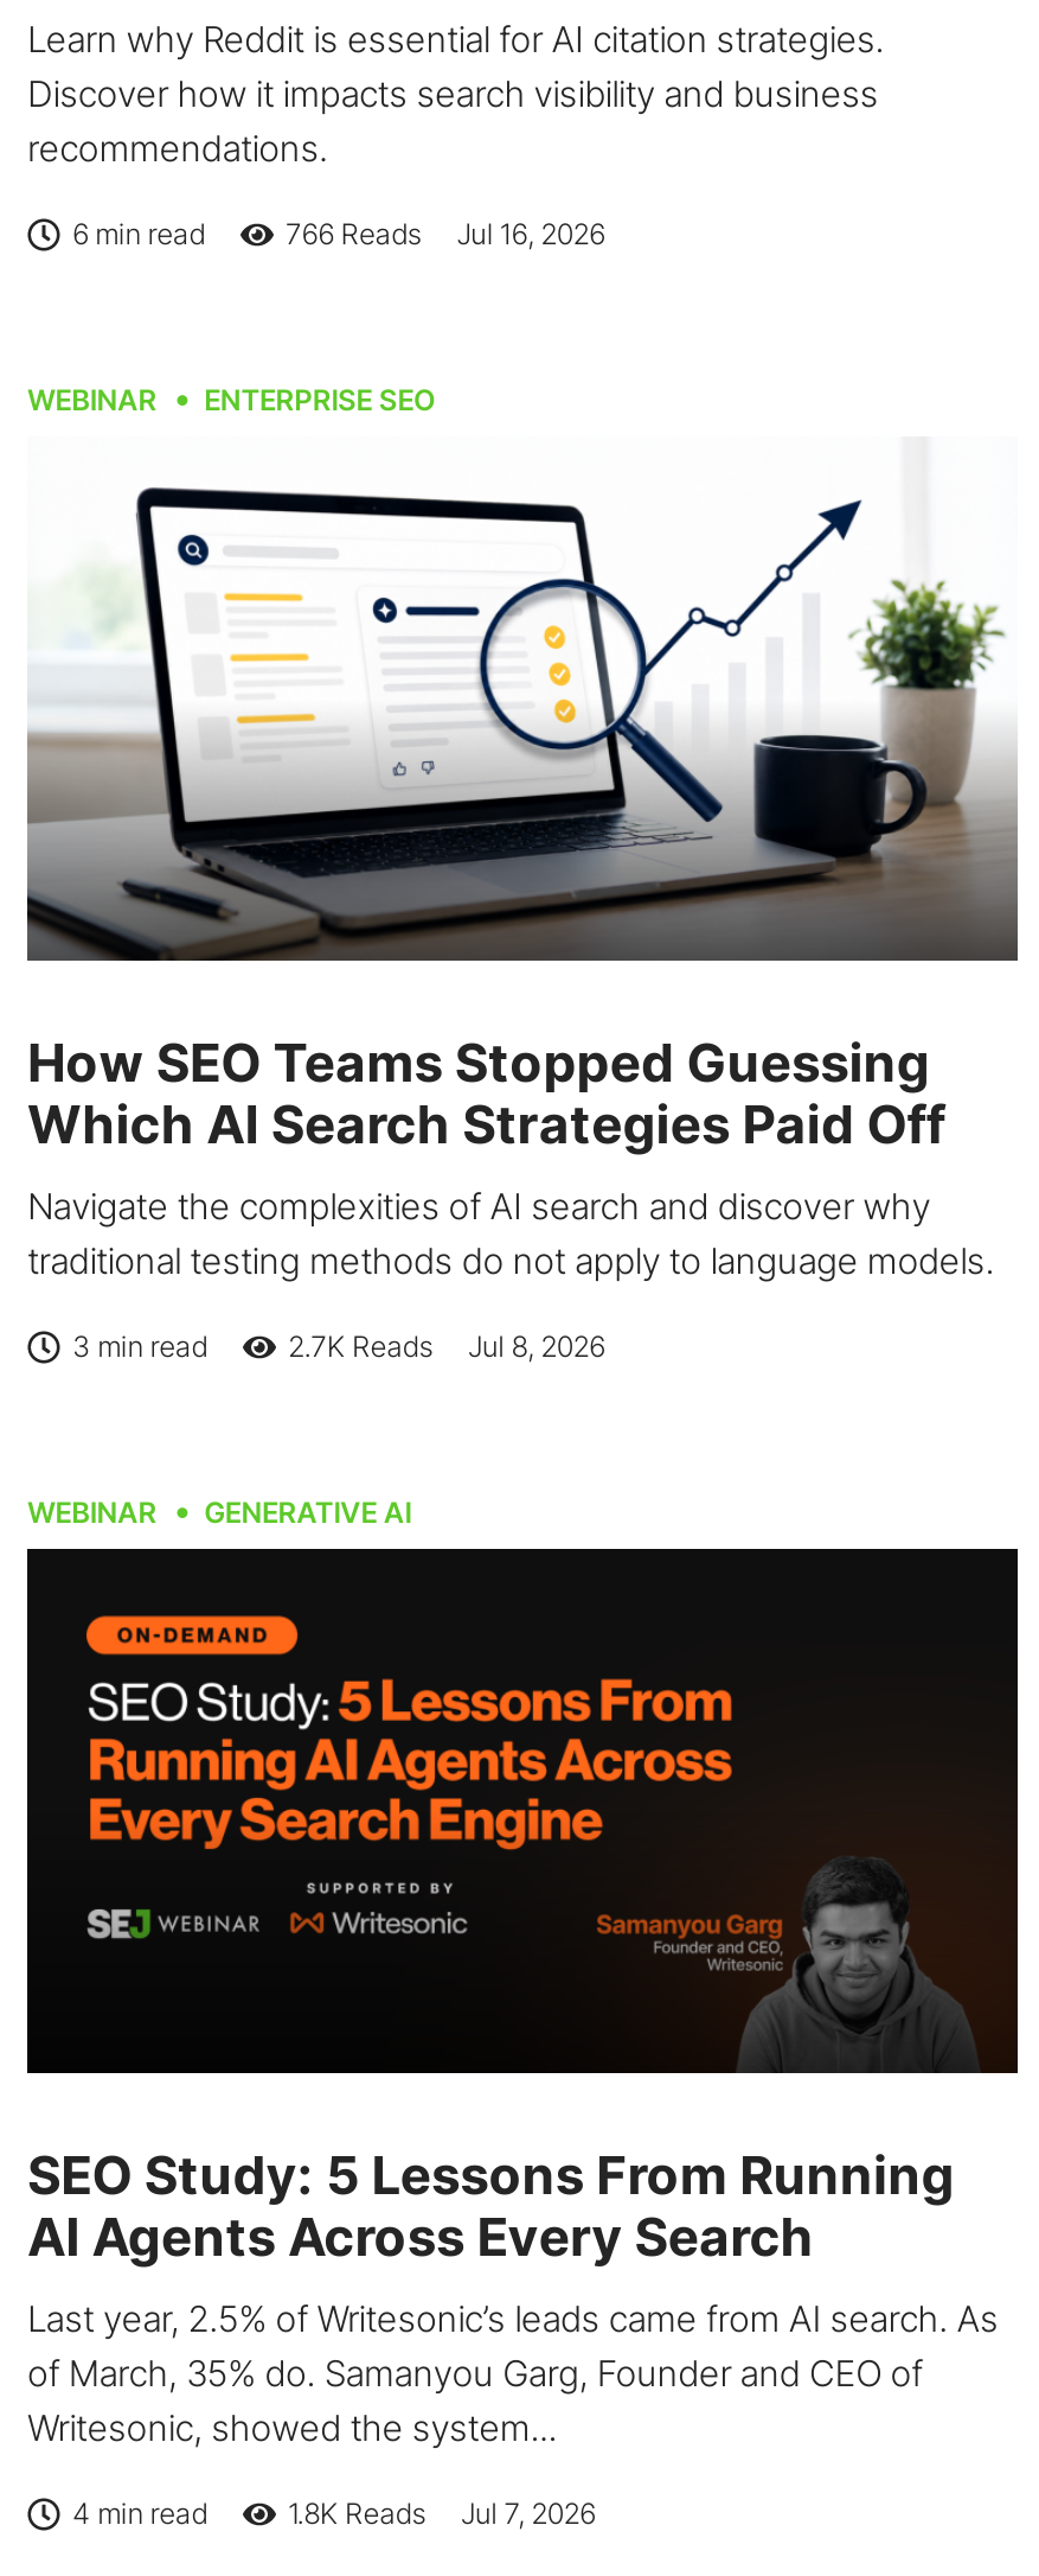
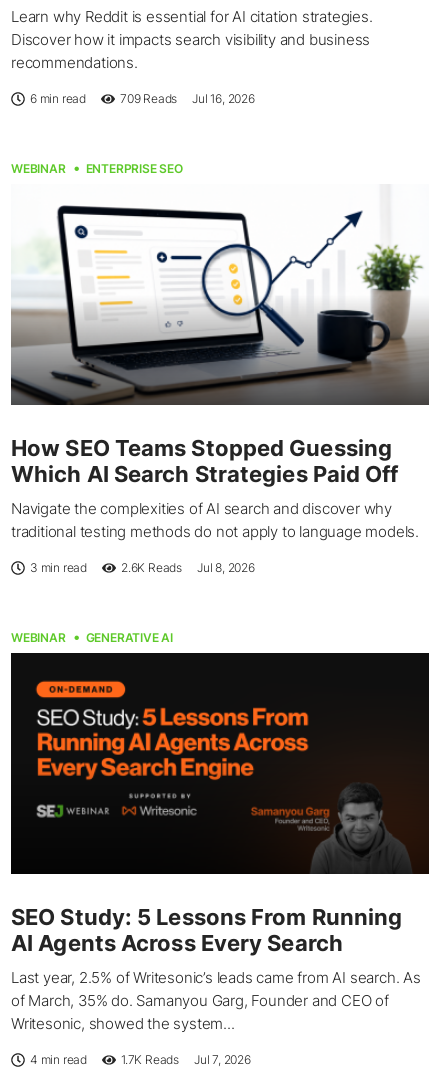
- 766 Reads Jul 16, 2026
+ 709 Reads Jul 16, 2026

- 2.7K Reads Jul 8, 2026
+ 2.6K Reads Jul 8, 2026

- 1.8K Reads Jul 7, 2026
+ 1.7K Reads Jul 7, 2026
